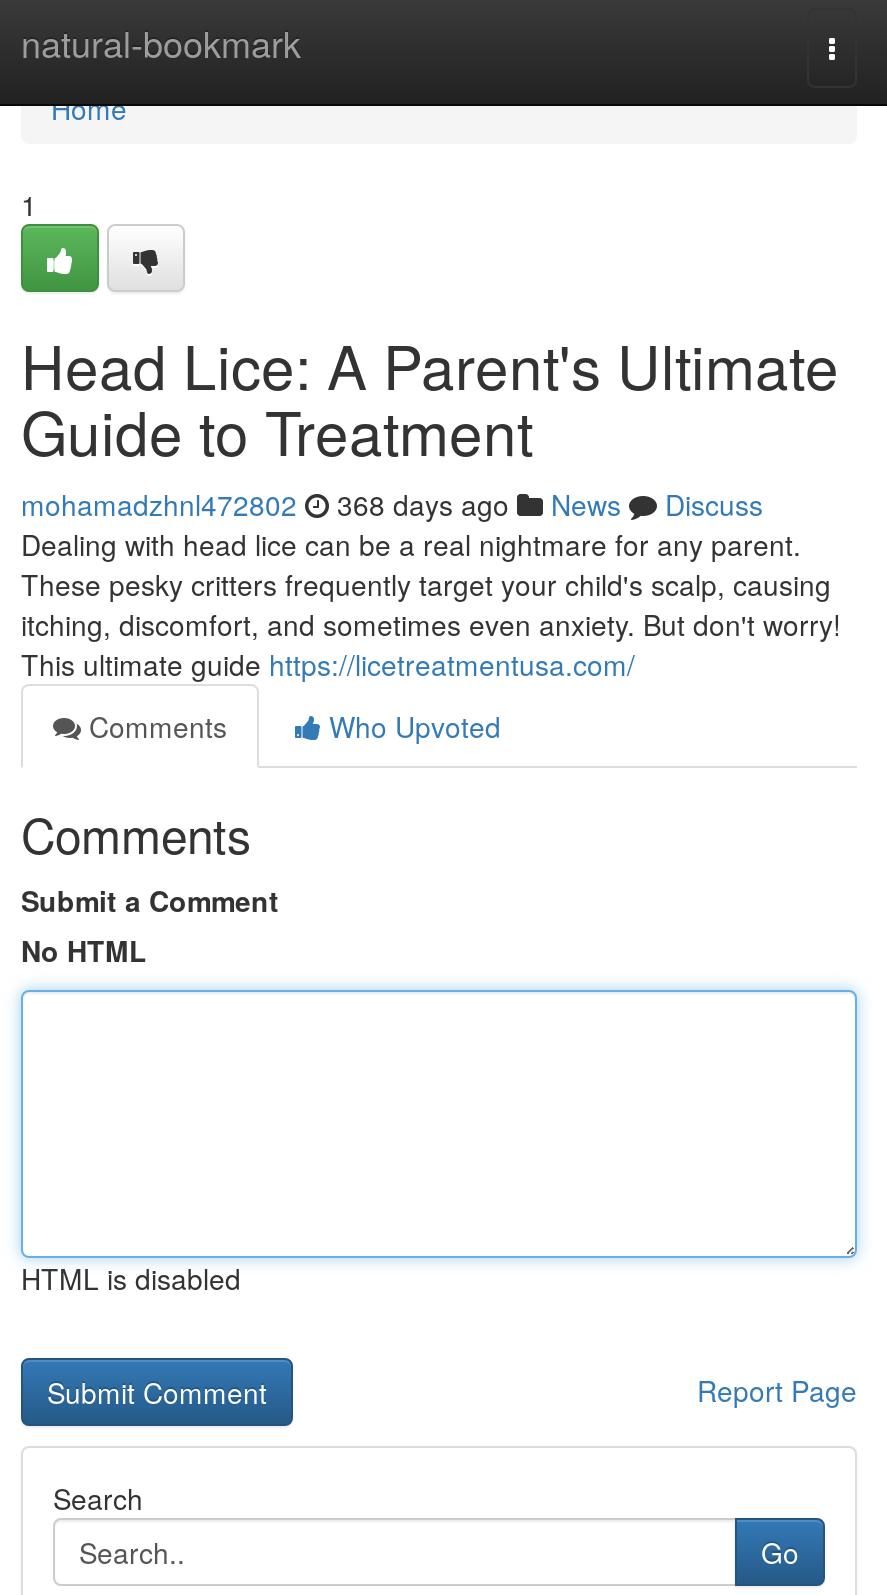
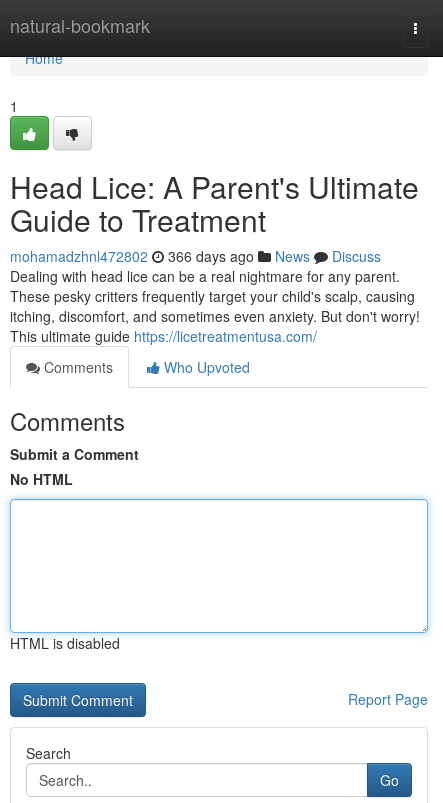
- mohamadzhnl472802 368 days ago News Discuss
+ mohamadzhnl472802 366 days ago News Discuss
